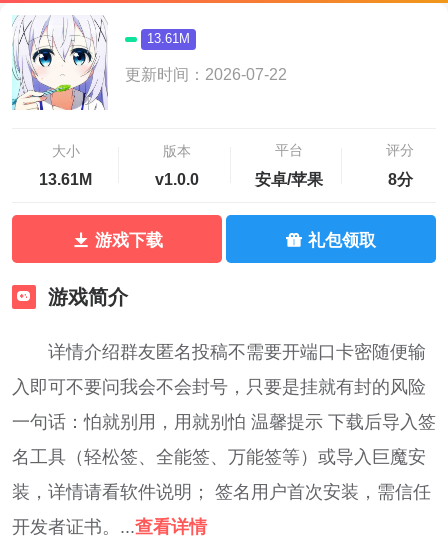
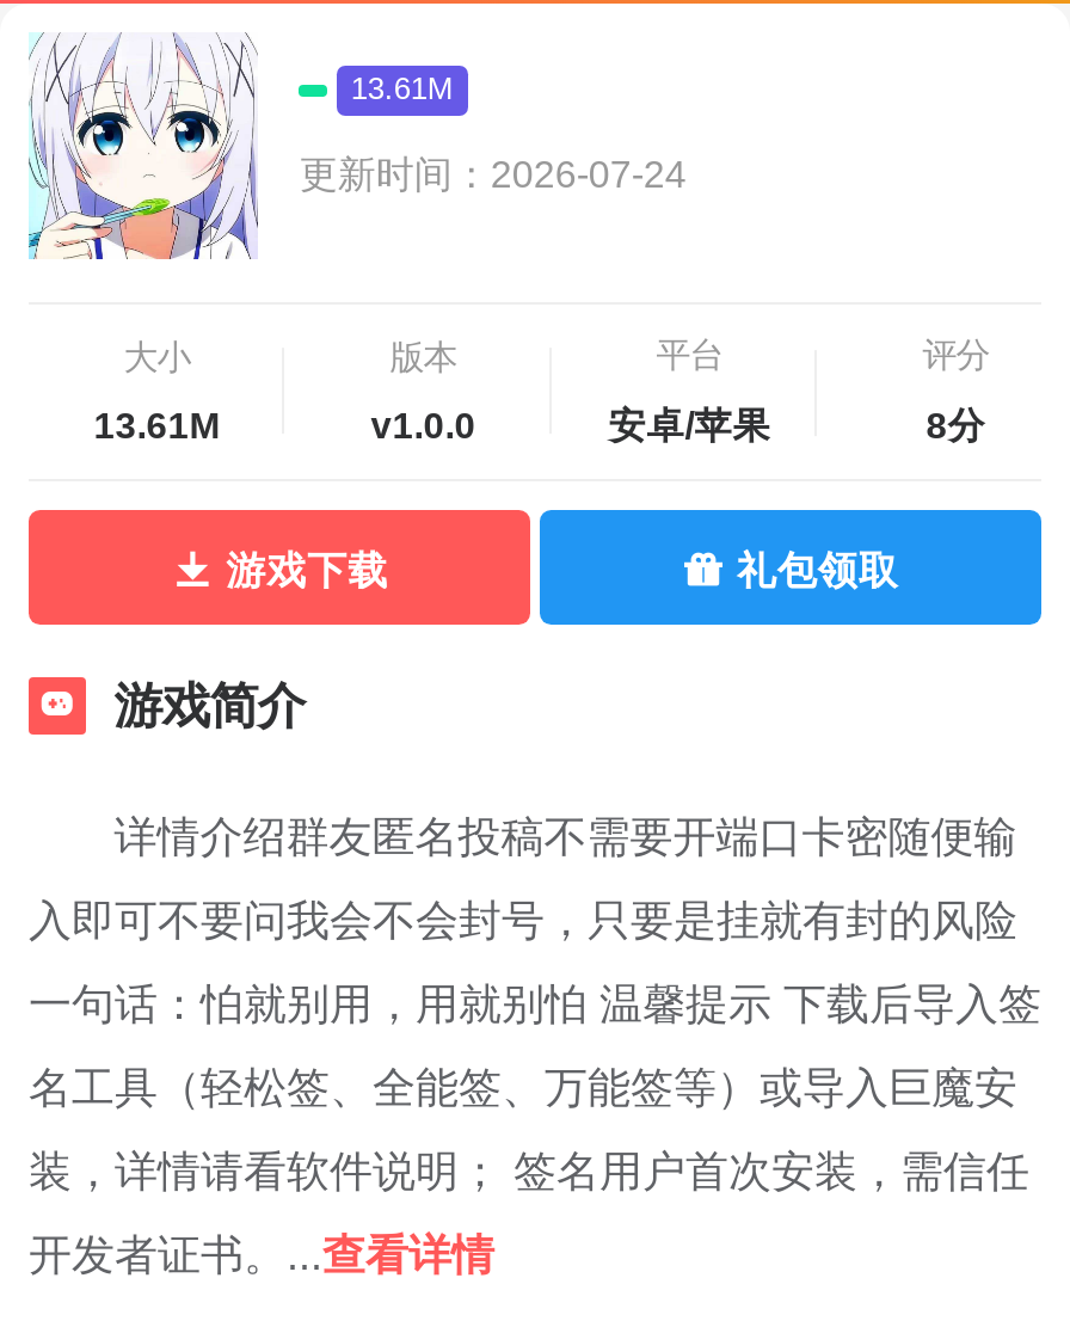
- 更新时间：2026-07-22
+ 更新时间：2026-07-24
